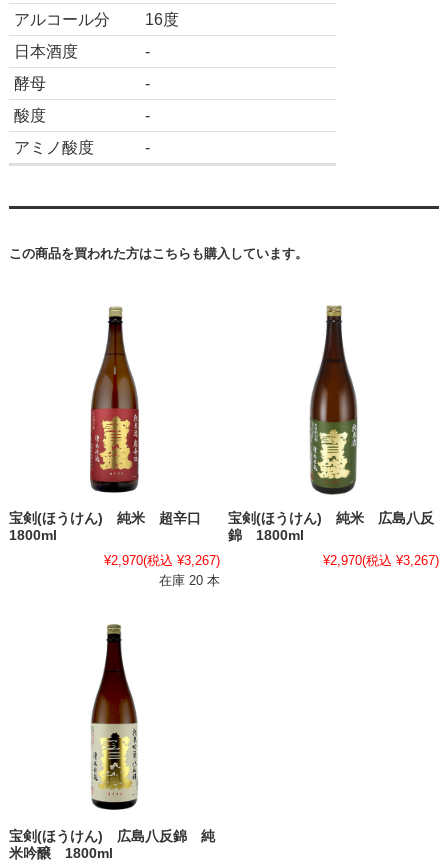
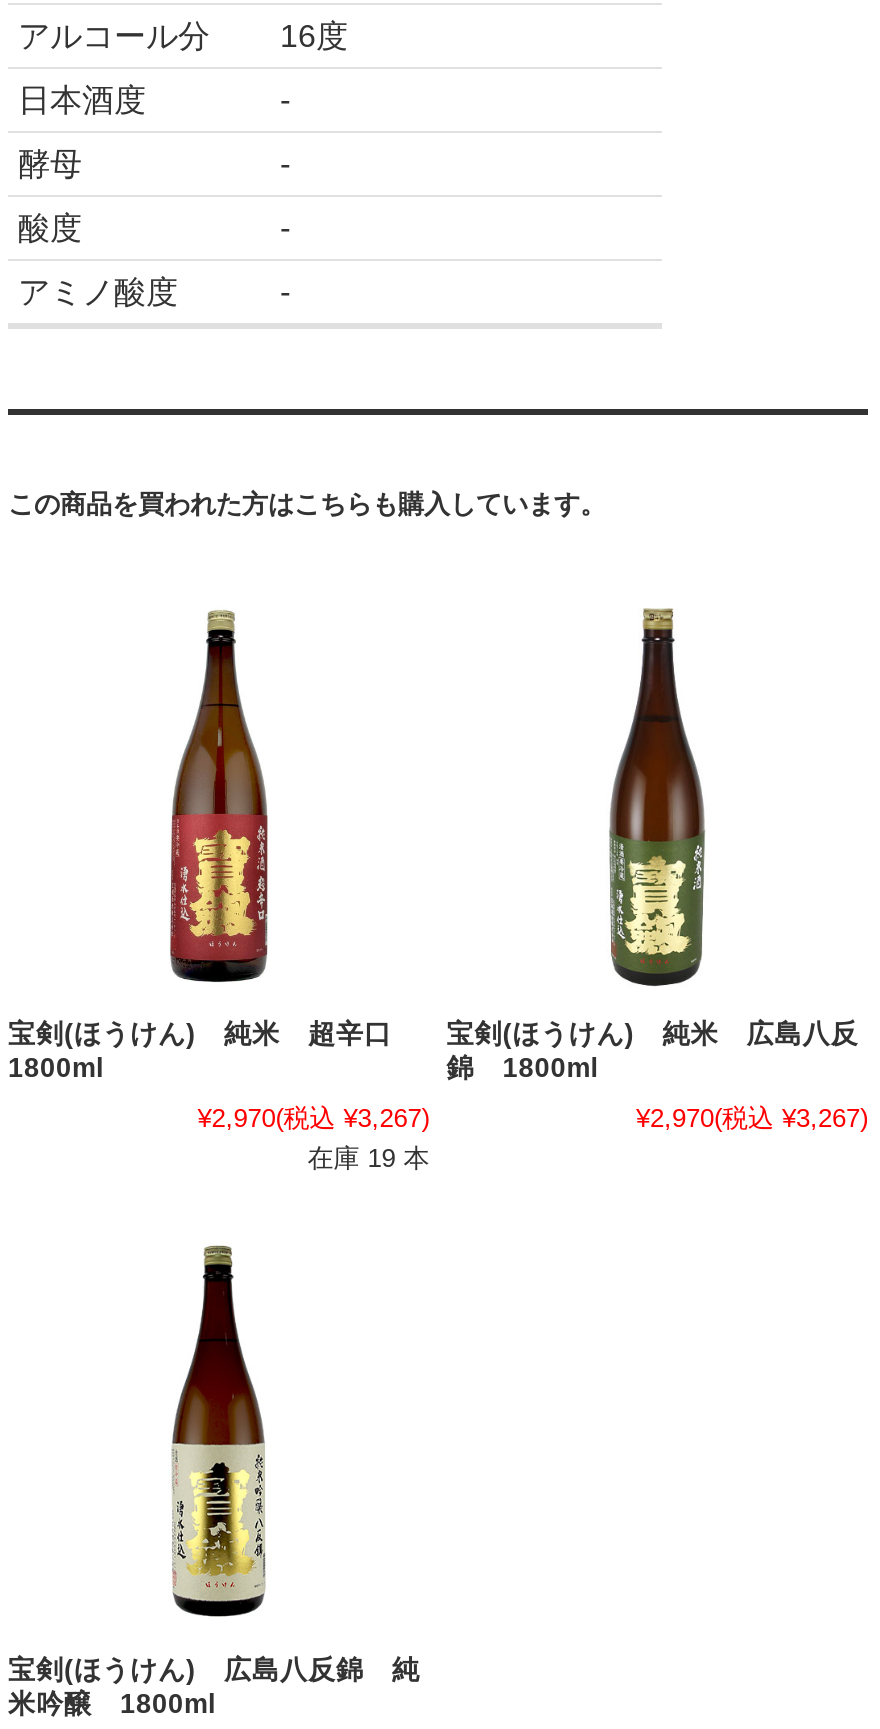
- 在庫 20 本
+ 在庫 19 本
